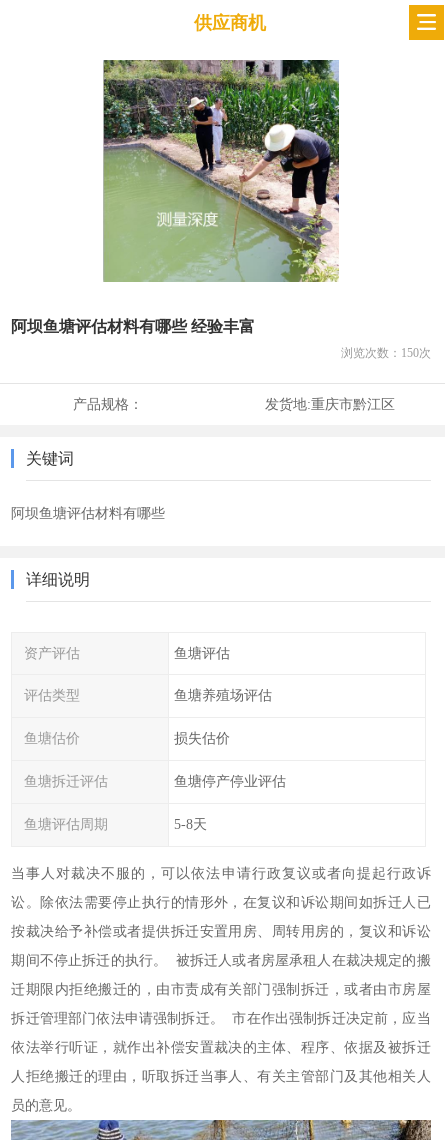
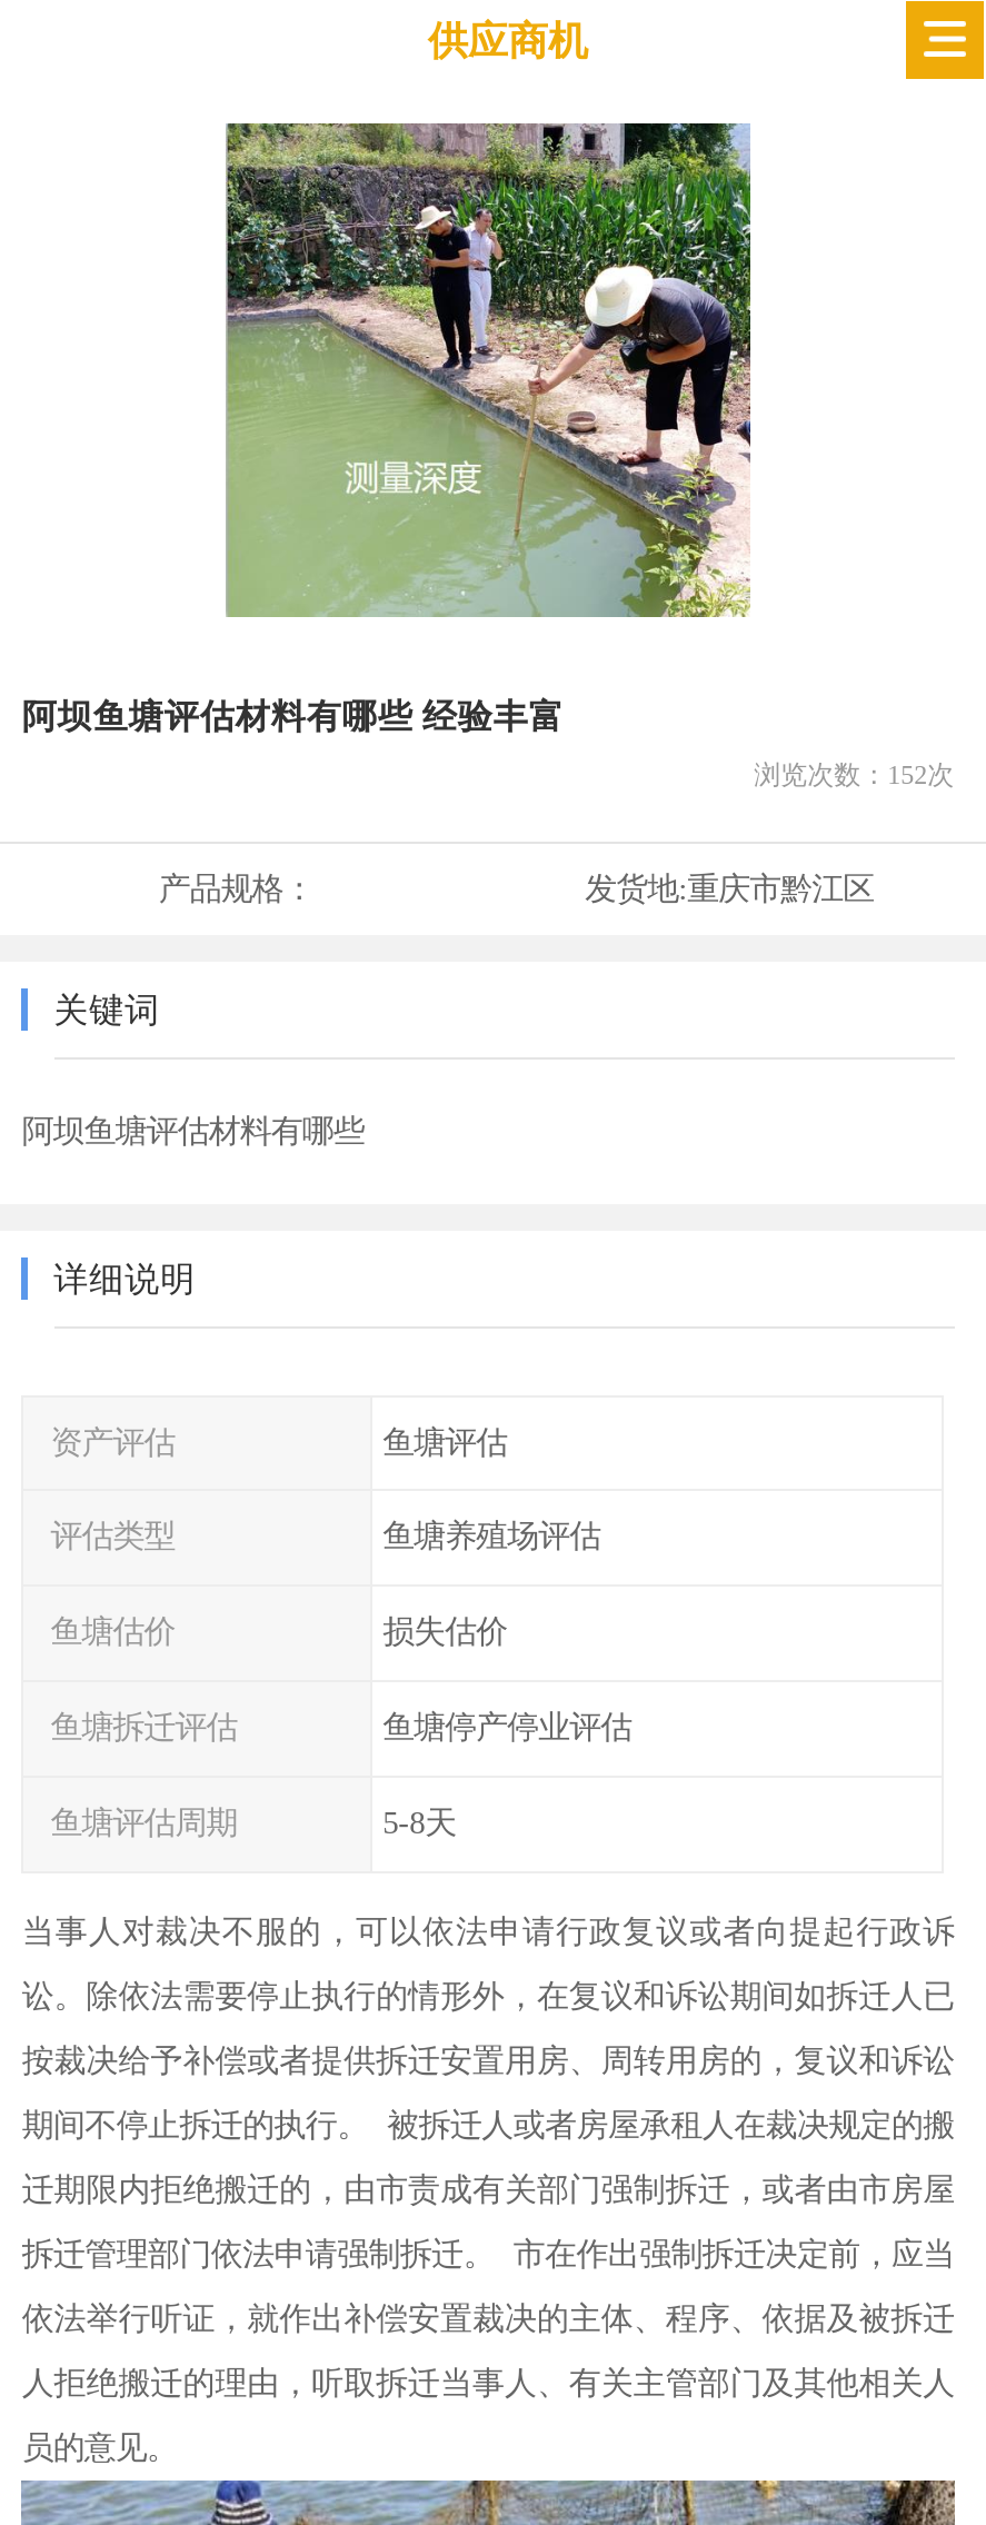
- 浏览次数：150次
+ 浏览次数：152次
